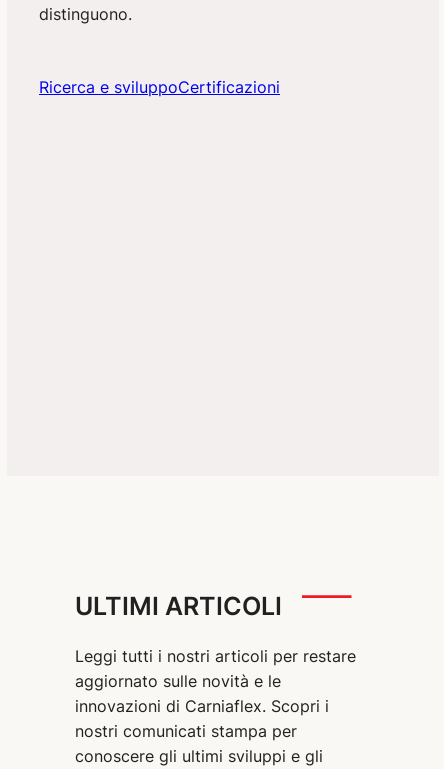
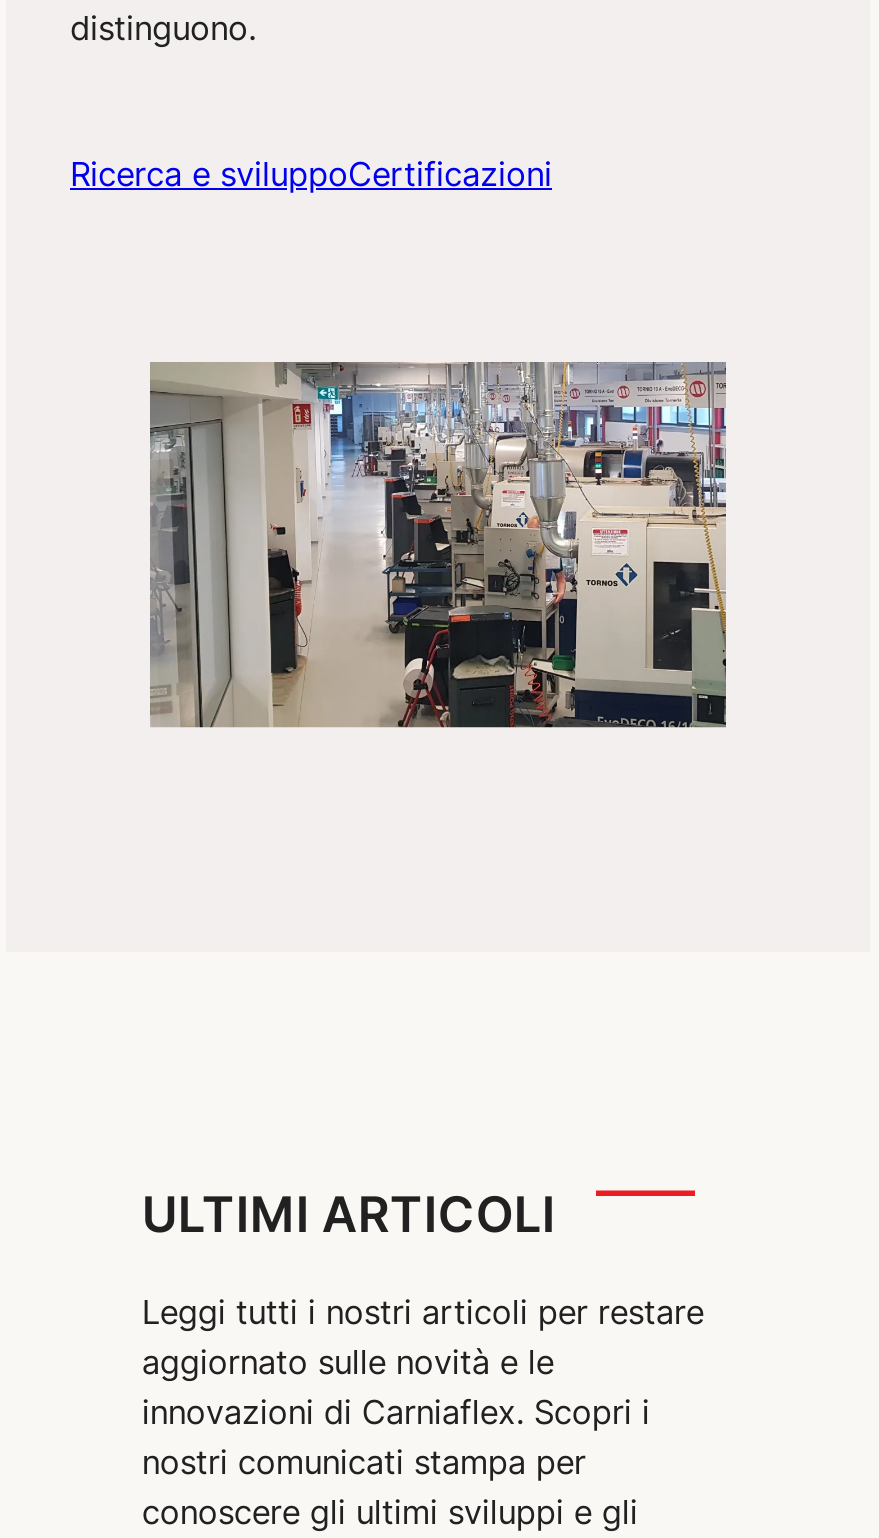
+ [image]
